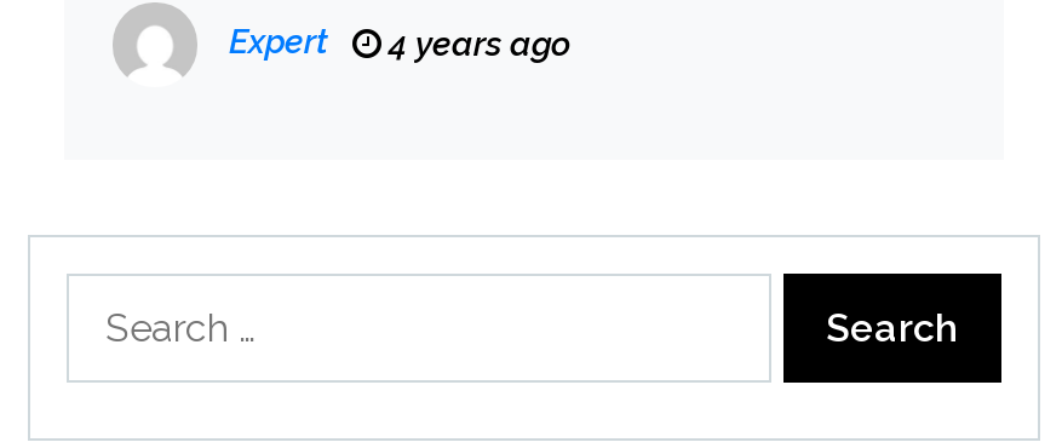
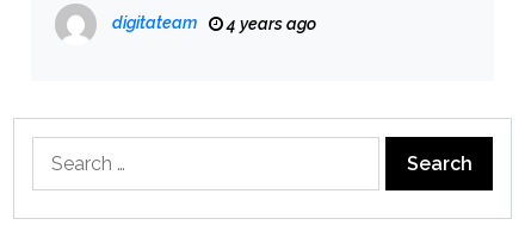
- Expert
+ digitateam
